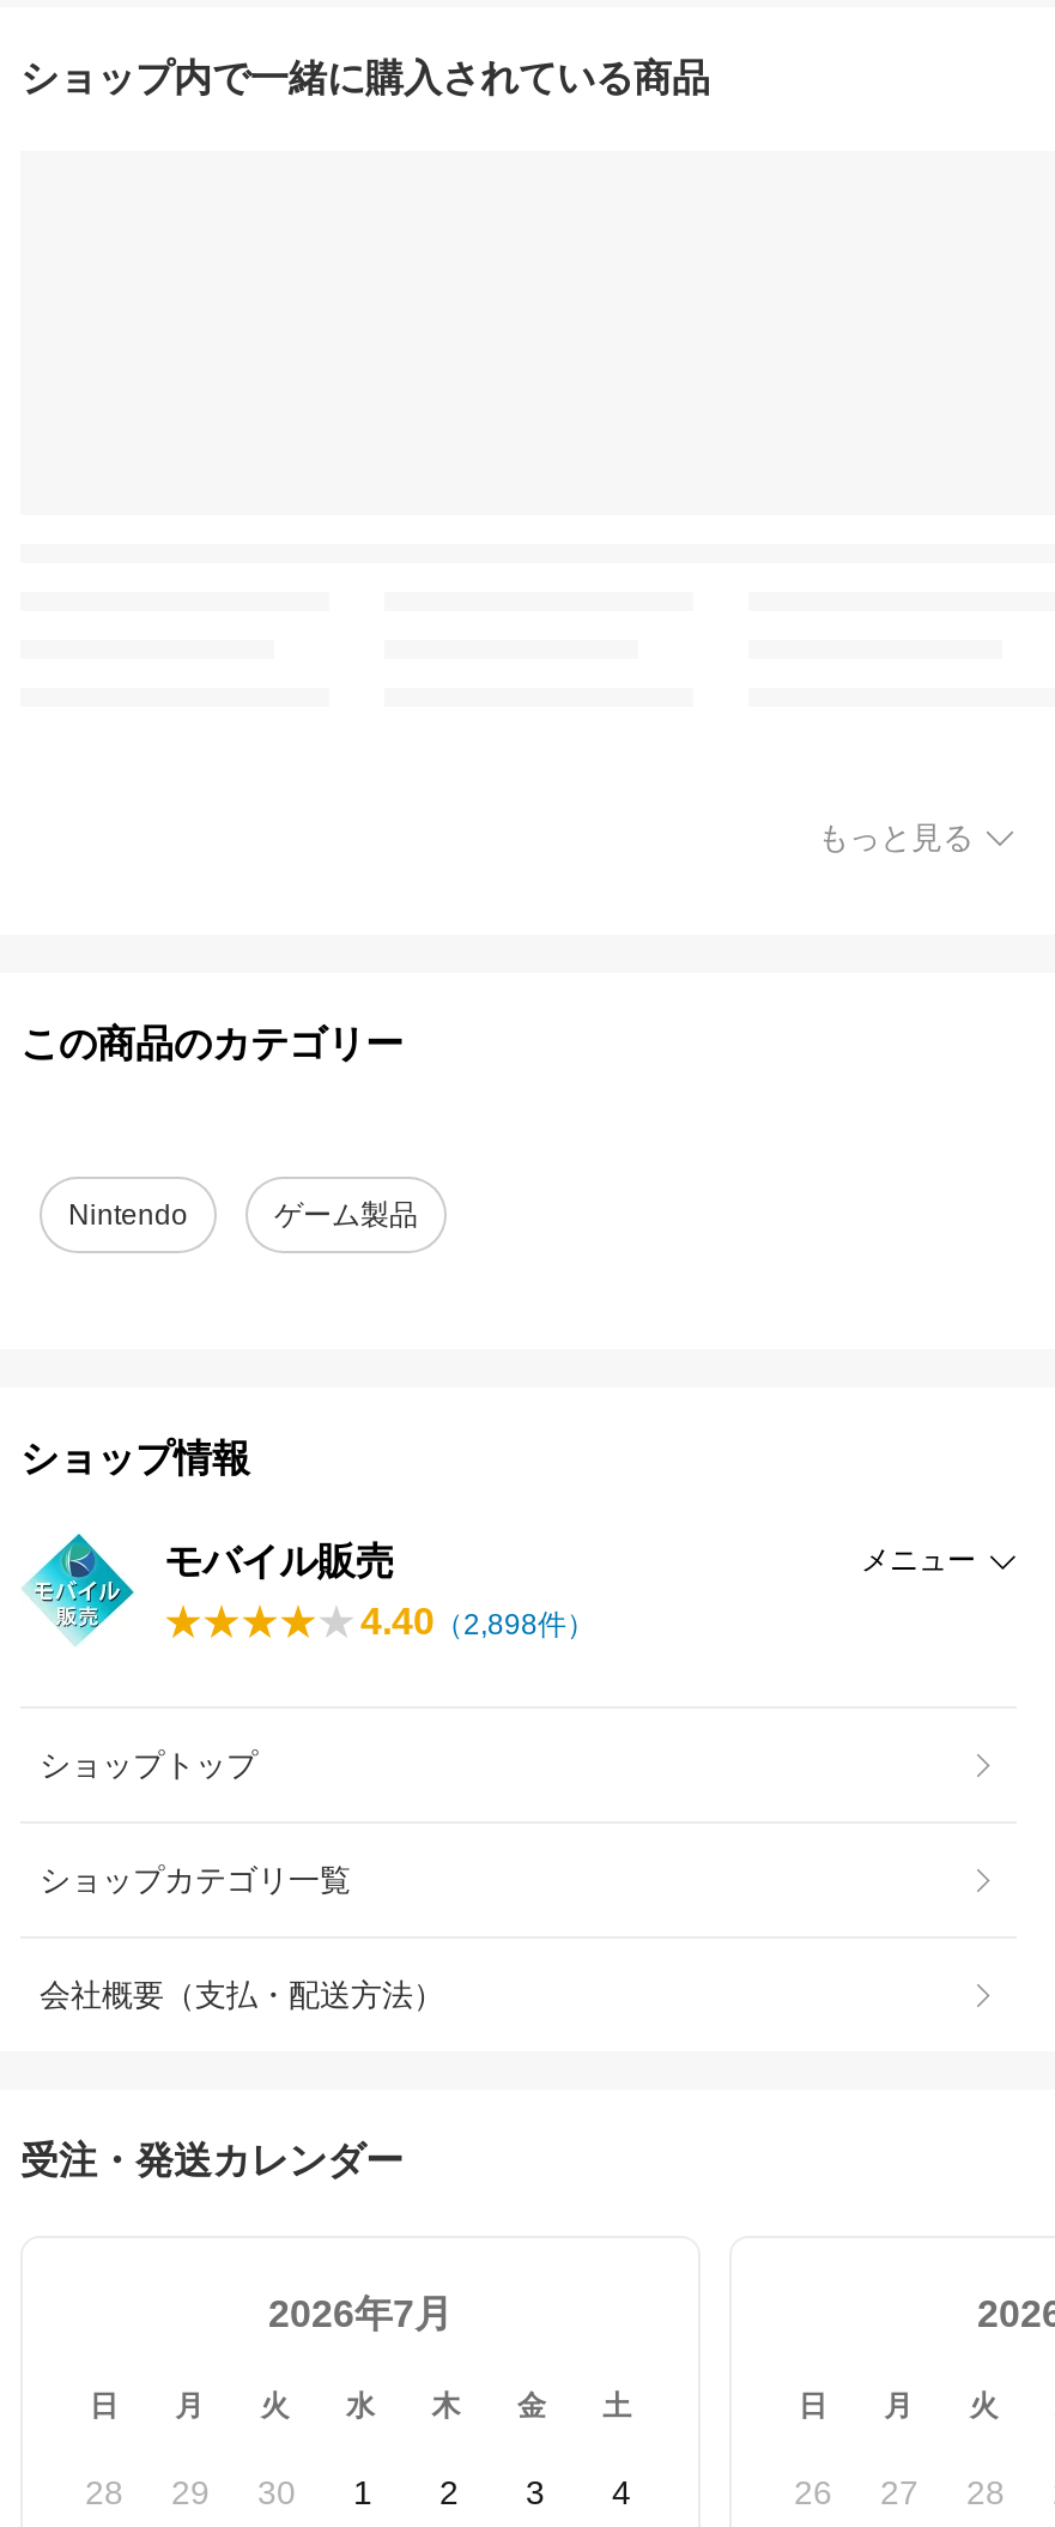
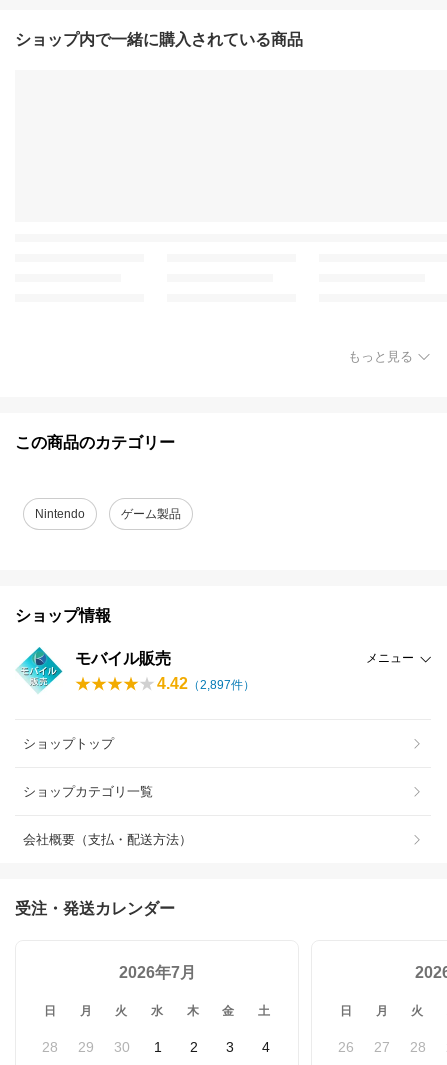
- 4.40（2,898件）
+ 4.42（2,897件）
